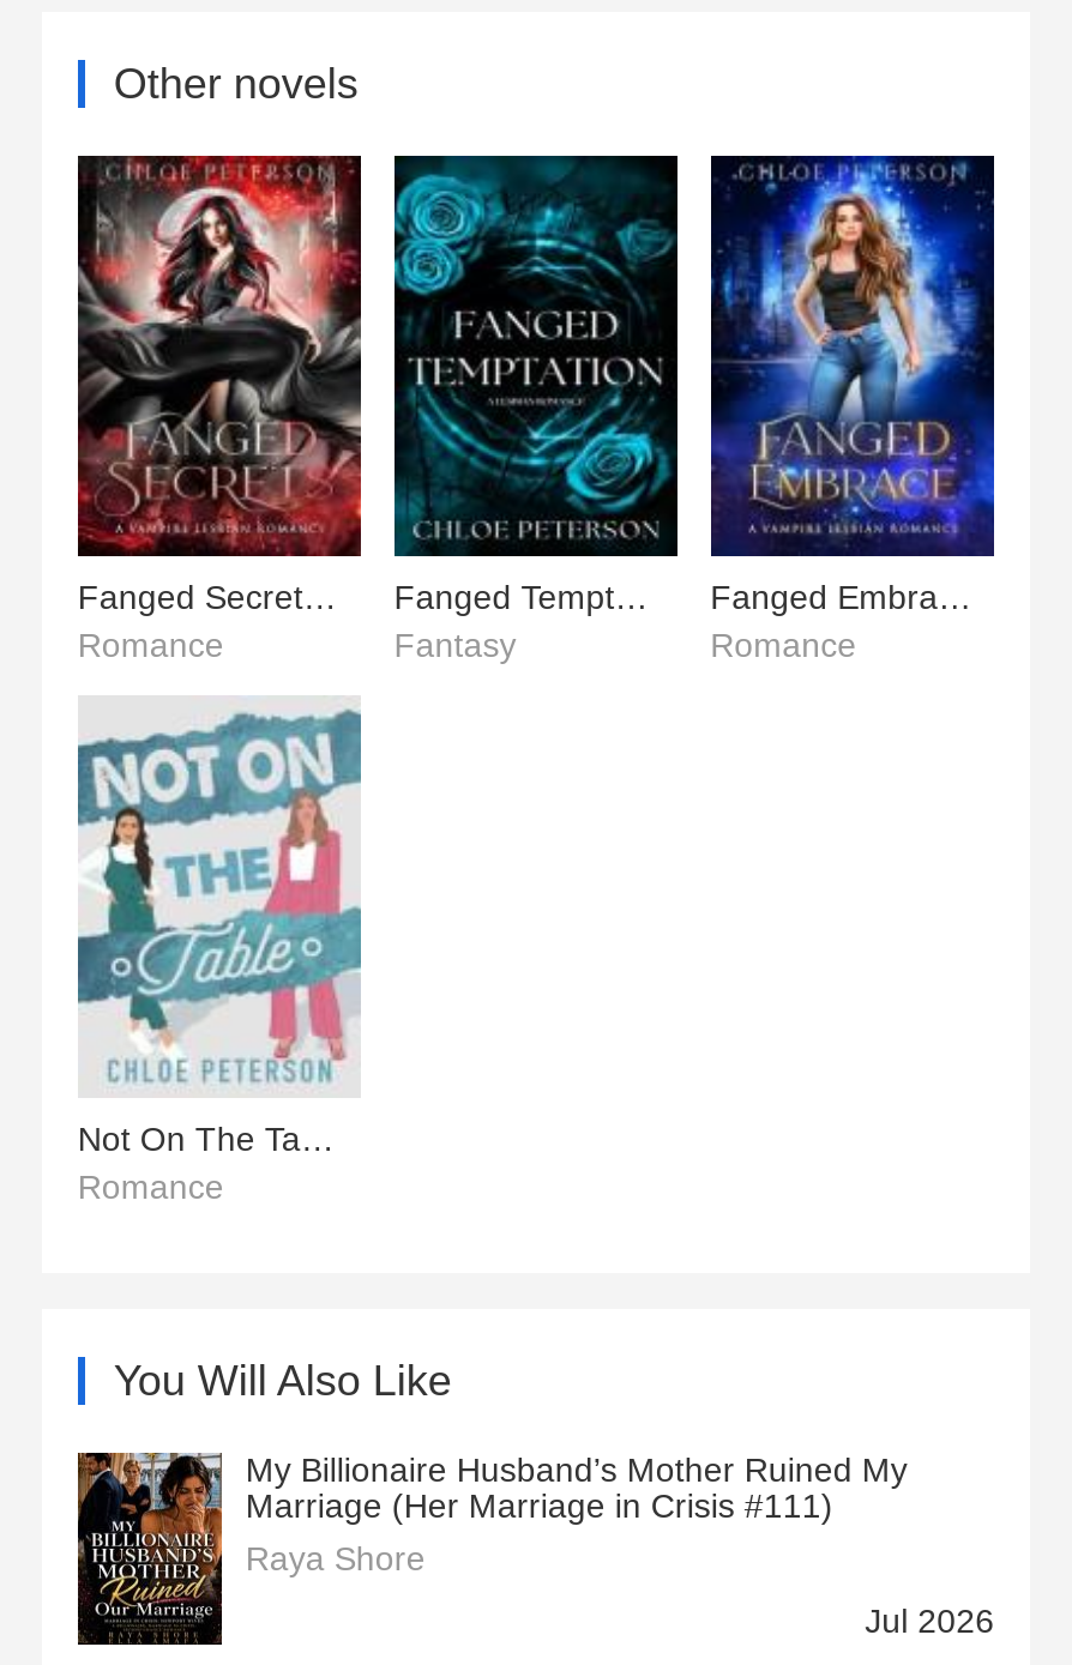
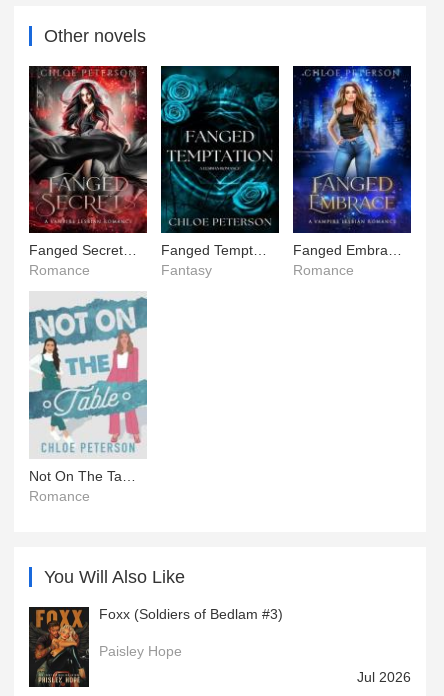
- [image]
- My Billionaire Husband’s Mother Ruined My
- Marriage (Her Marriage in Crisis #111)
- Raya Shore
+ [image]
+ Foxx (Soldiers of Bedlam #3)
+ Paisley Hope
